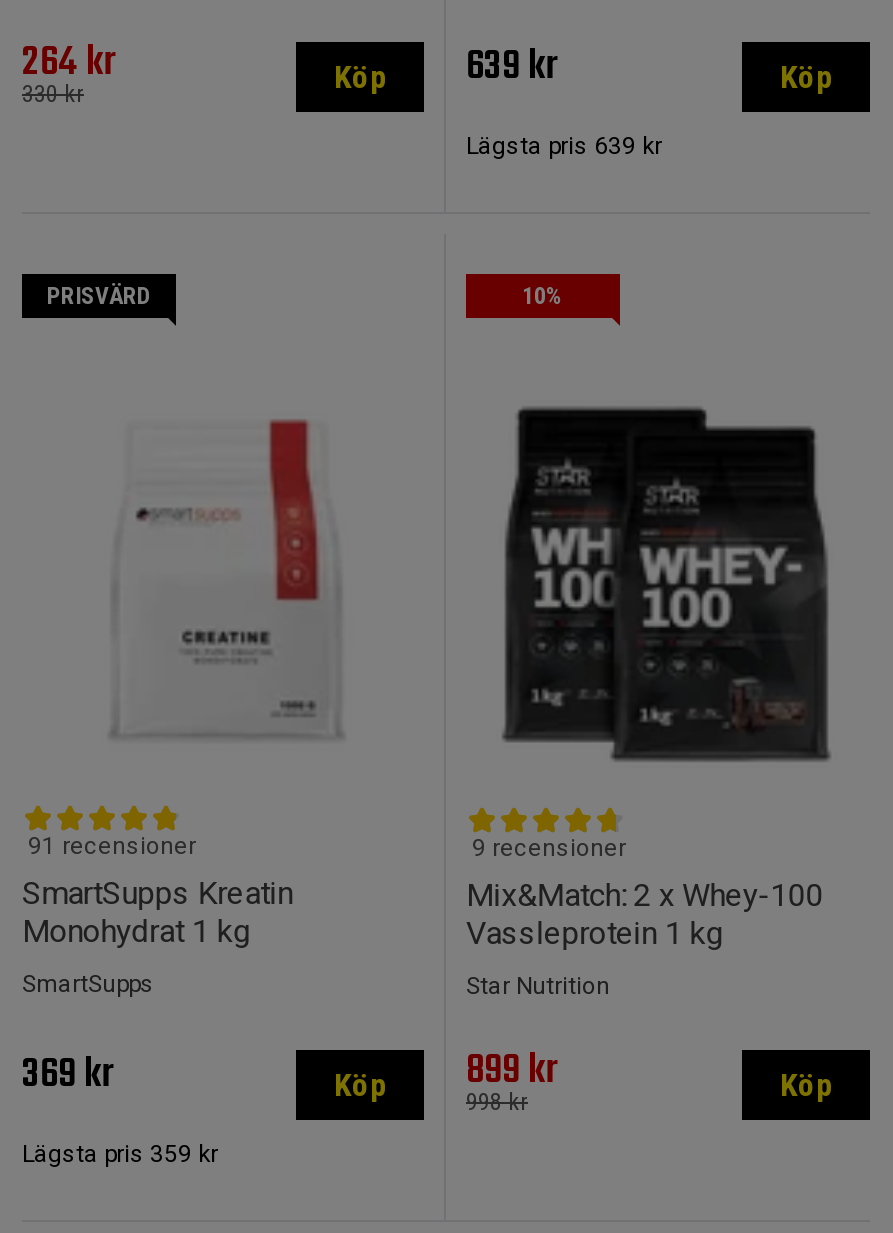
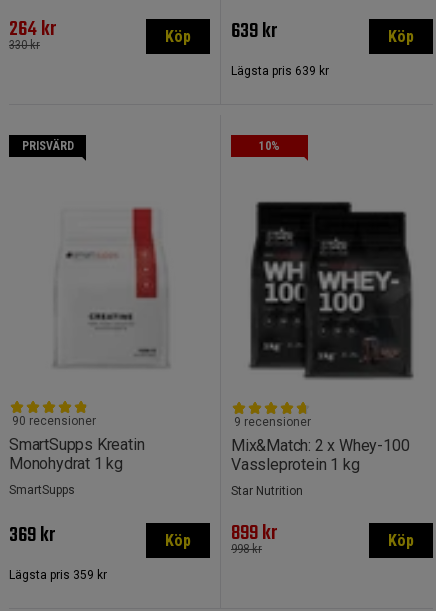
- 91 recensioner
+ 90 recensioner
